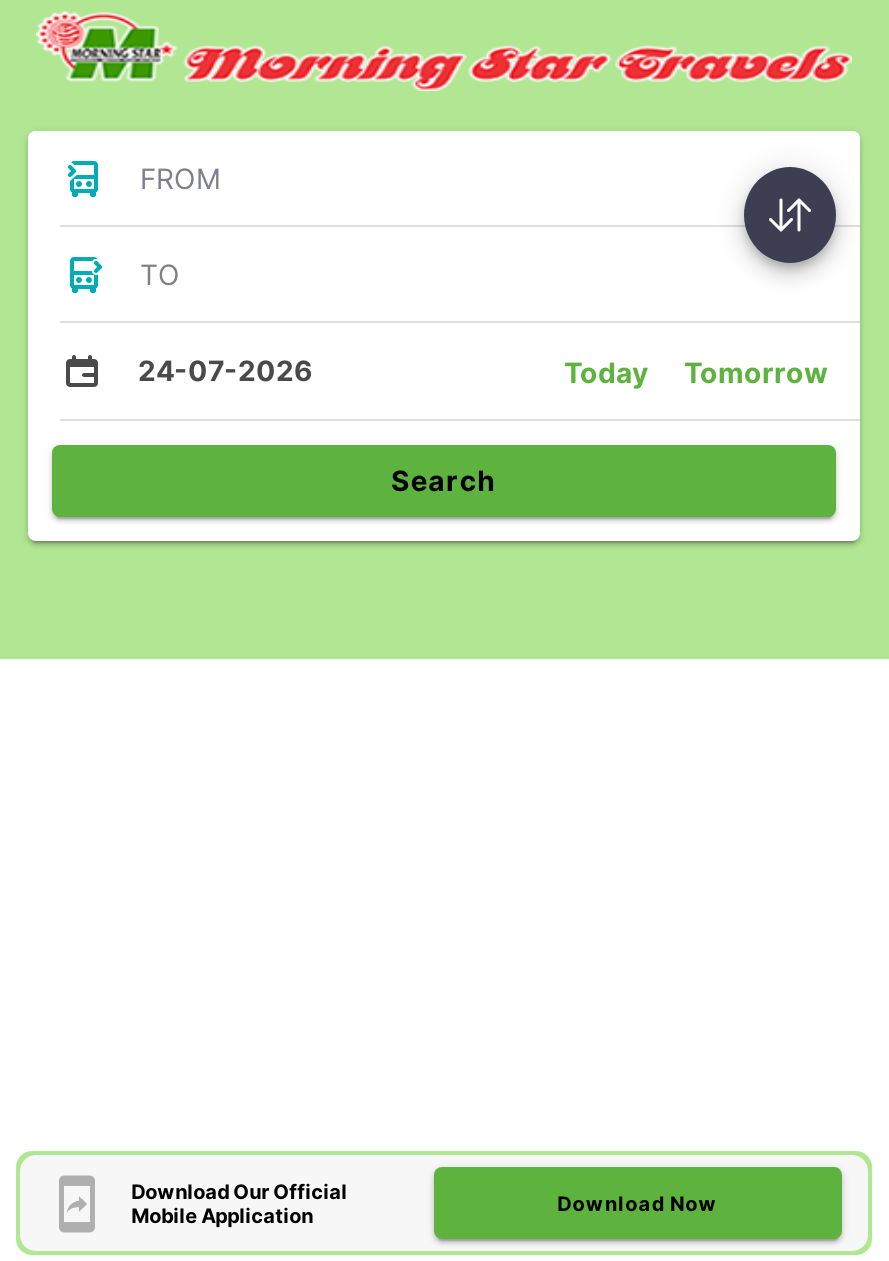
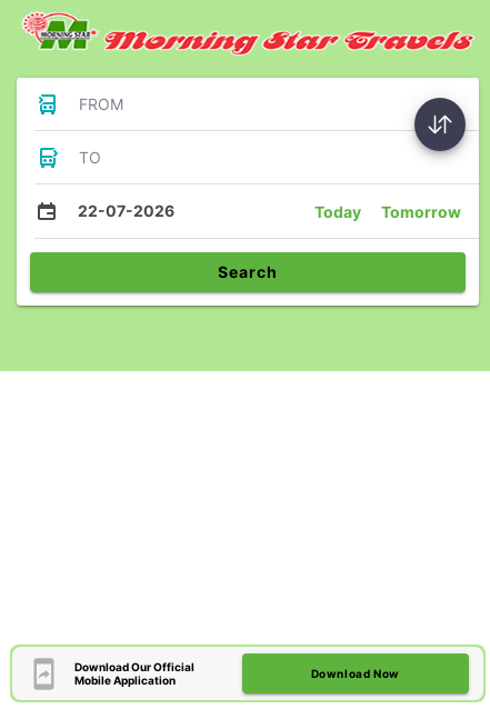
- 24-07-2026
+ 22-07-2026
